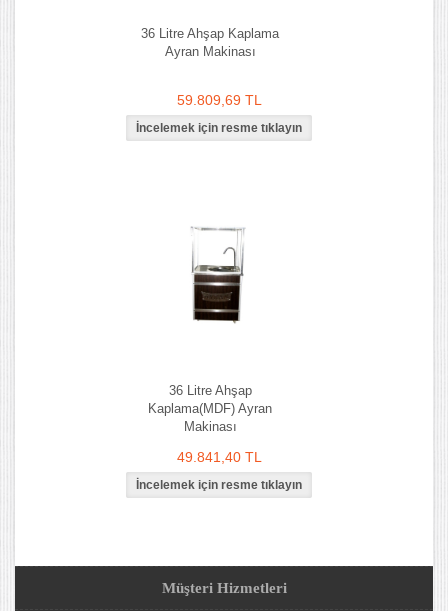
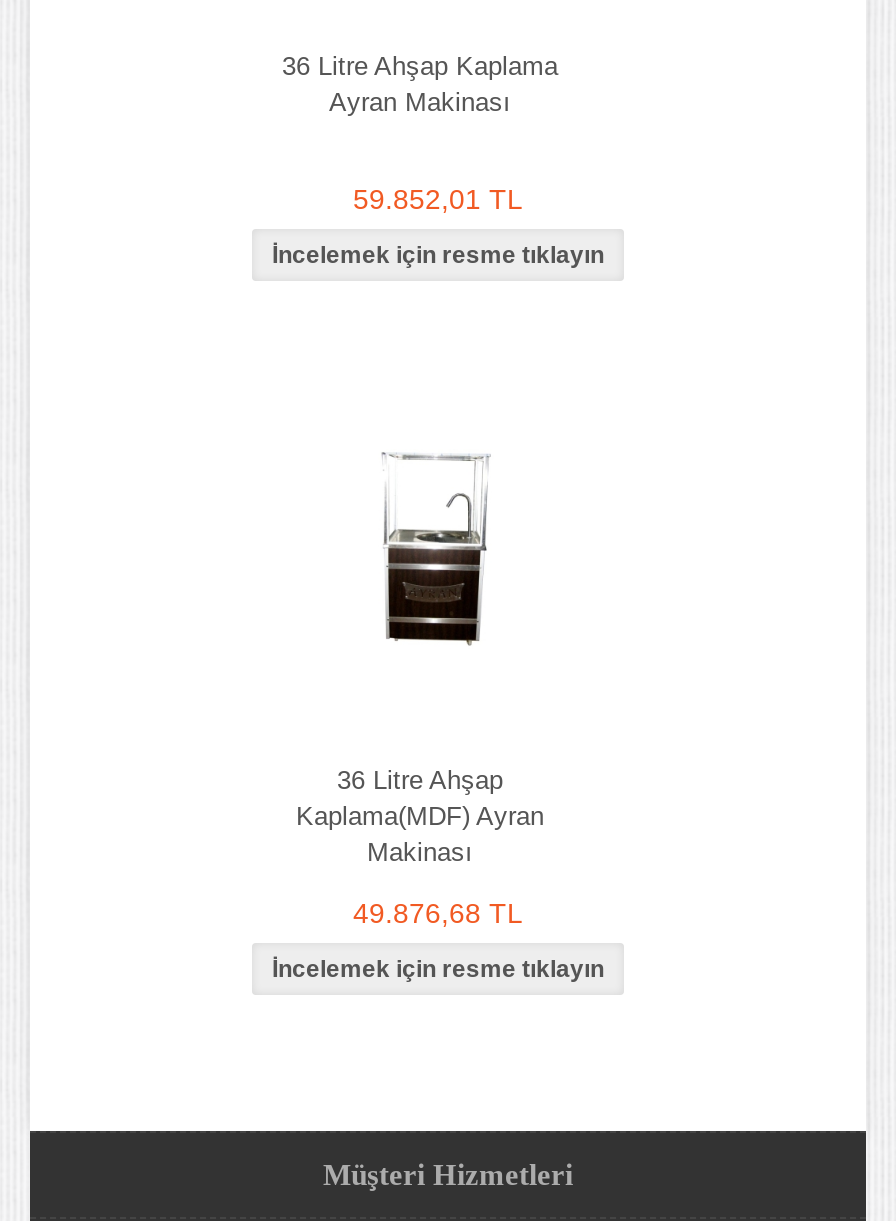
- 59.809,69 TL
+ 59.852,01 TL

- 49.841,40 TL
+ 49.876,68 TL
